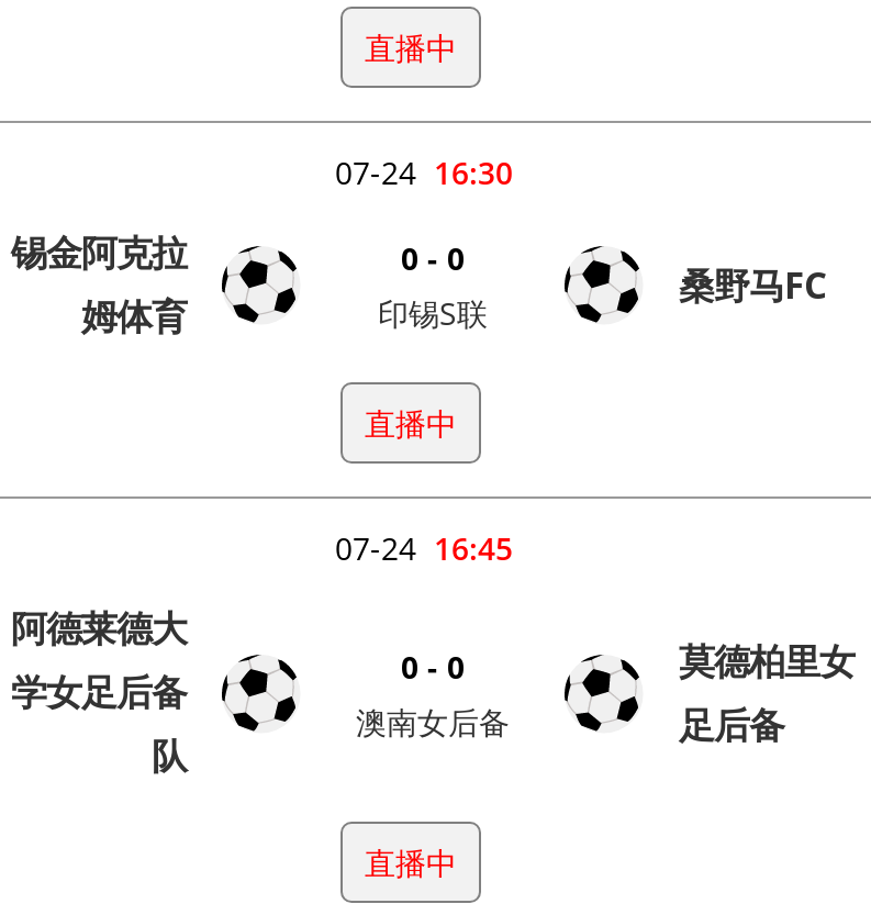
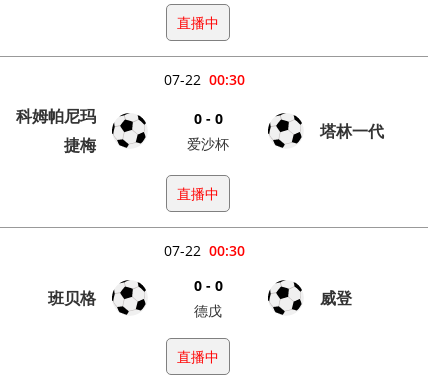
- 16:30
- 07-24
+ 00:30
+ 07-22

- 锡金阿克拉
- 姆体育
+ 科姆帕尼玛
+ 捷梅

- 桑野马FC
+ 塔林一代

- 印锡S联
+ 爱沙杯

- 16:45
- 07-24
+ 00:30
+ 07-22

- 阿德莱德大
- 学女足后备
- 队
+ 班贝格

- 莫德柏里女
- 足后备
+ 威登

- 澳南女后备
+ 德戊
